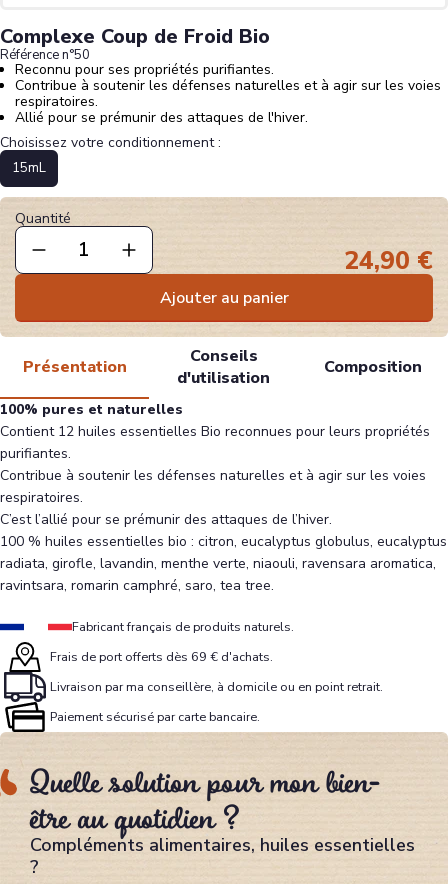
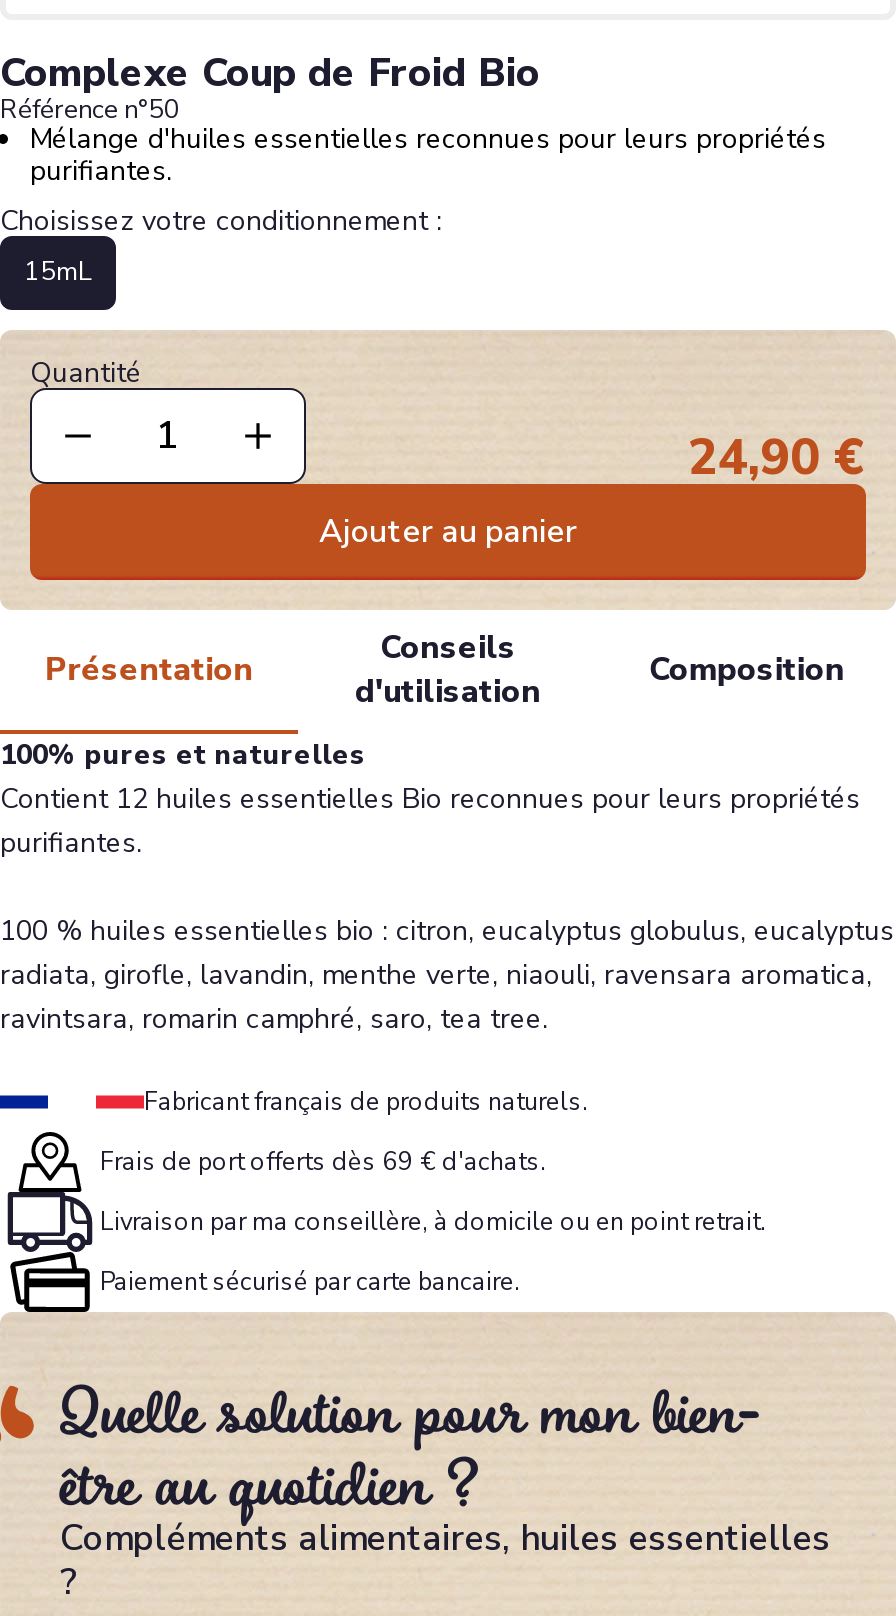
- Reconnu pour ses propriétés purifiantes.
- Contribue à soutenir les défenses naturelles et à agir sur les voies
- respiratoires.
- Allié pour se prémunir des attaques de l'hiver.
+ Mélange d'huiles essentielles reconnues pour leurs propriétés
+ purifiantes.

- Contribue à soutenir les défenses naturelles et à agir sur les voies
- respiratoires.
- C’est l’allié pour se prémunir des attaques de l’hiver.
